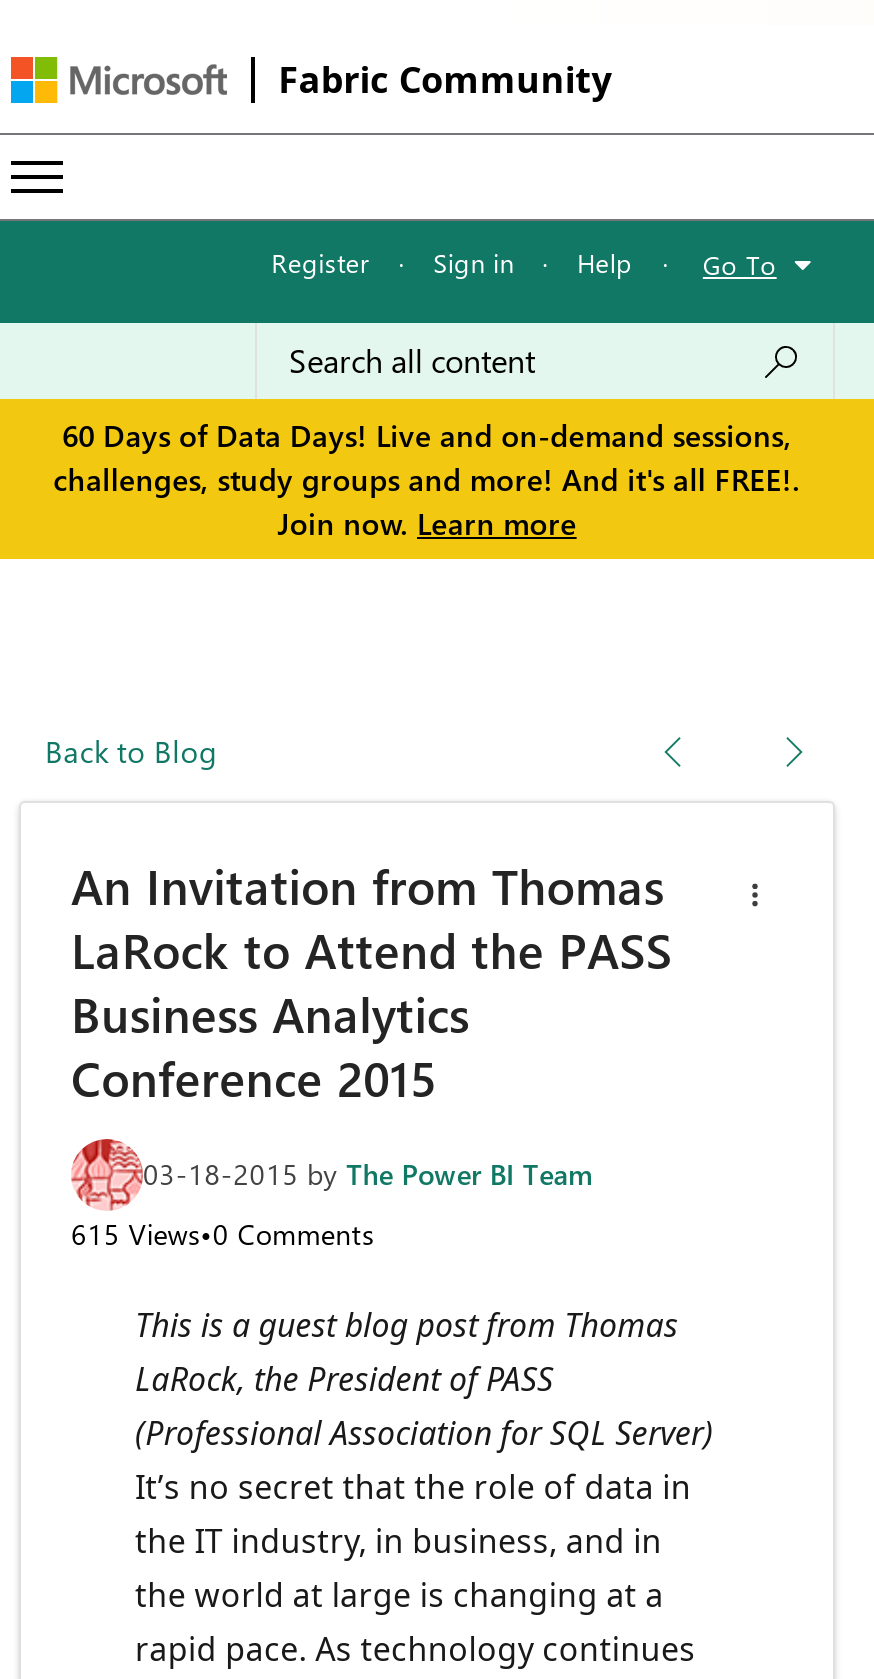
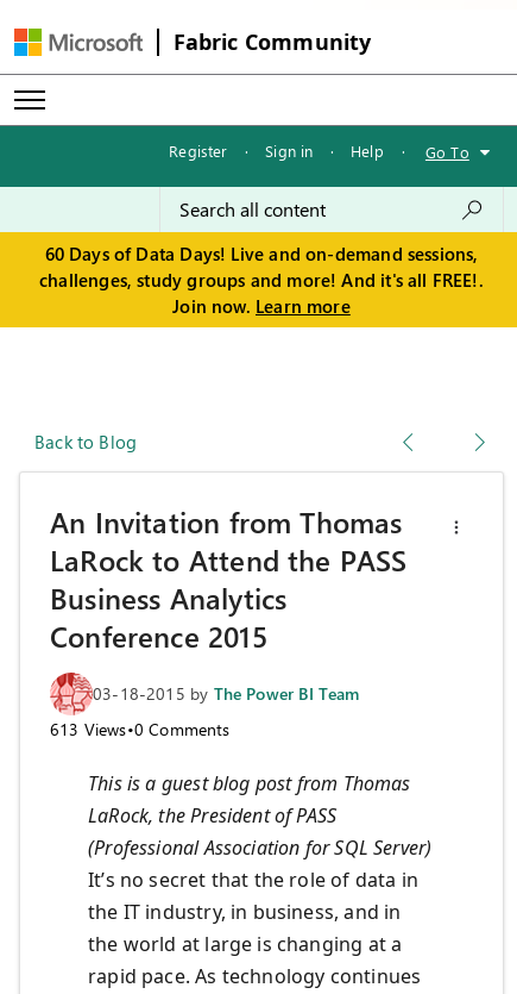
- 615 Views•0 Comments
+ 613 Views•0 Comments
